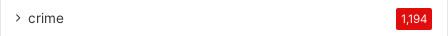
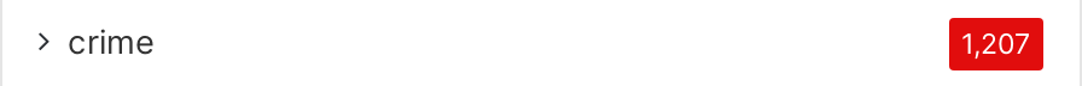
- 1,194
+ 1,207
